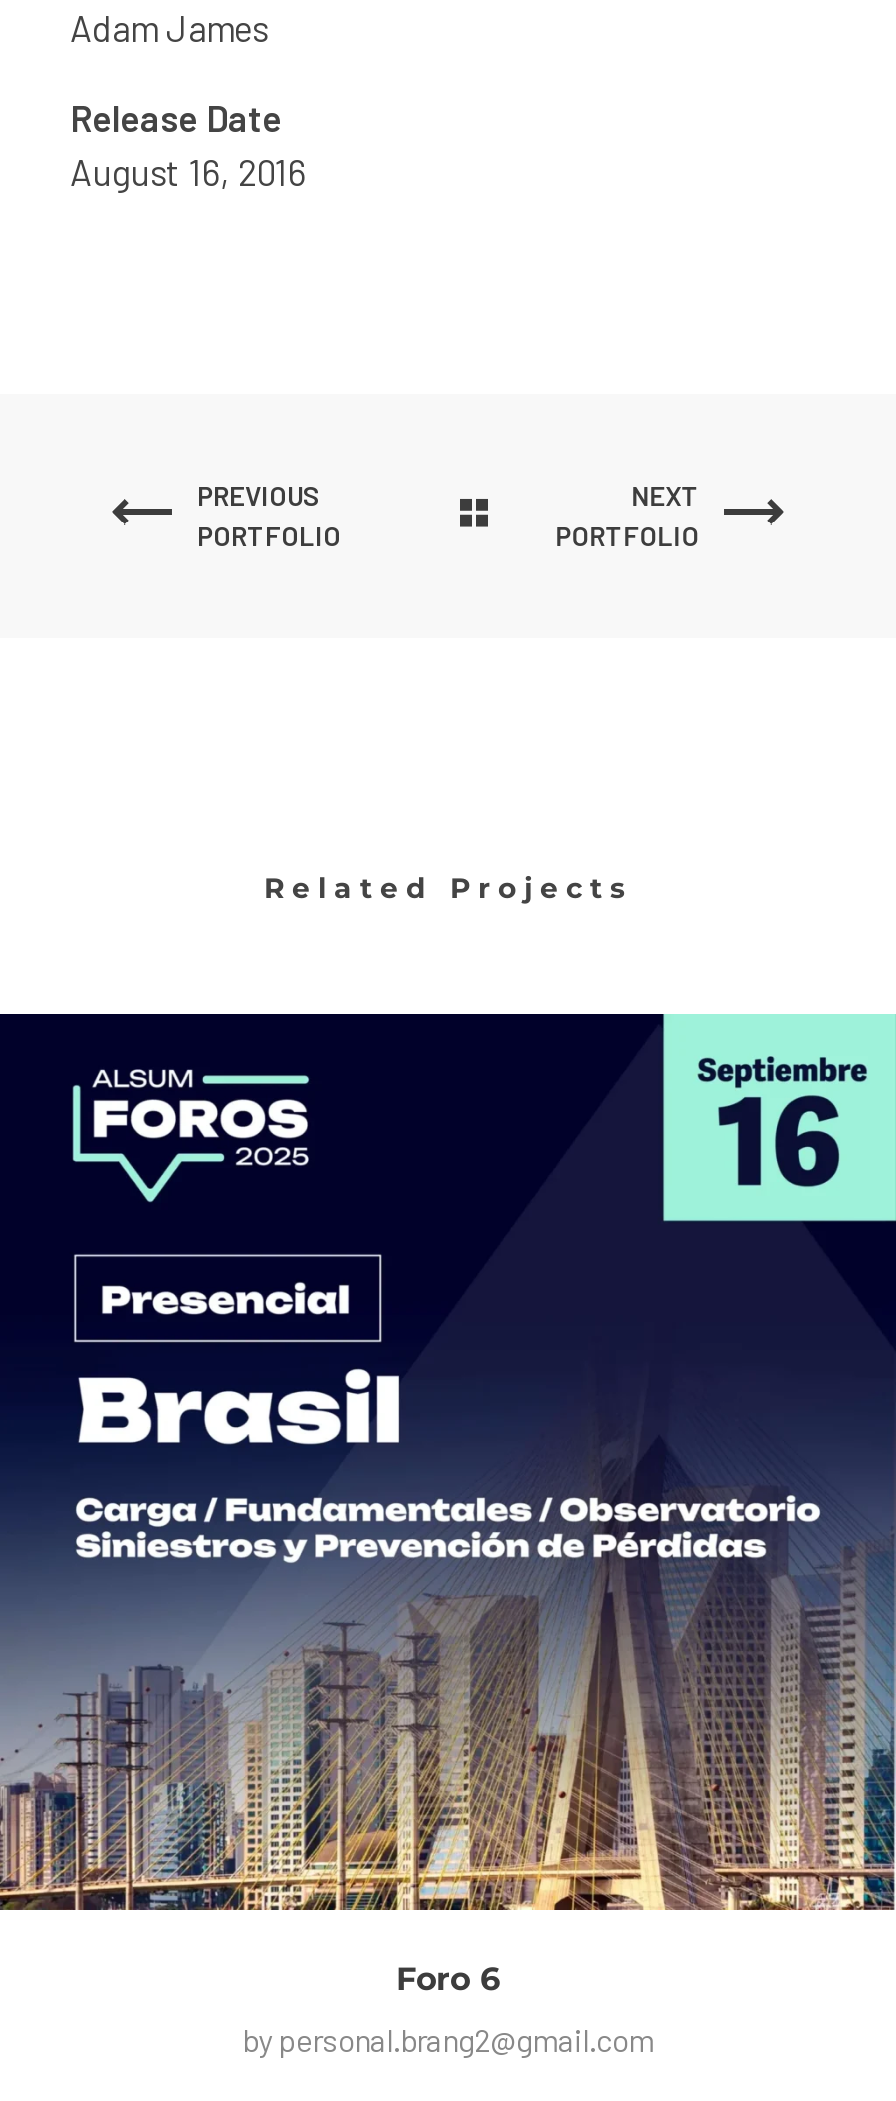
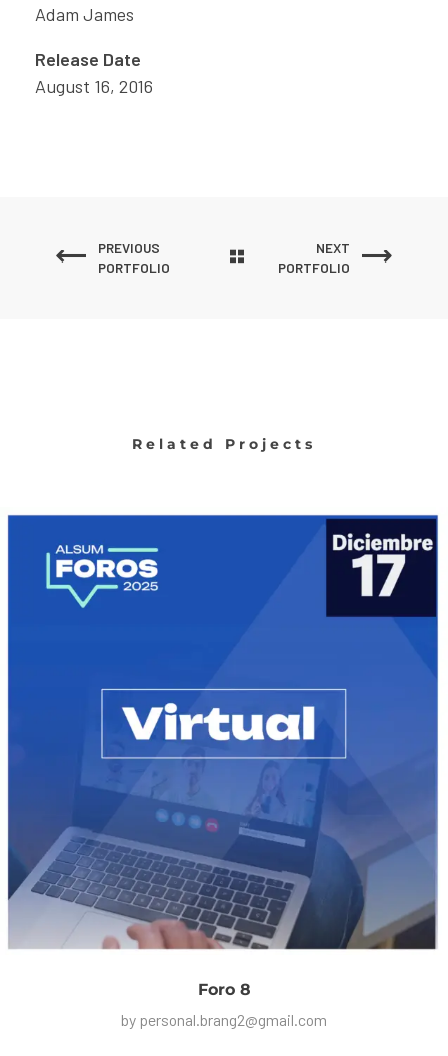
- [image]
- Foro 6
+ [image]
+ Foro 8
